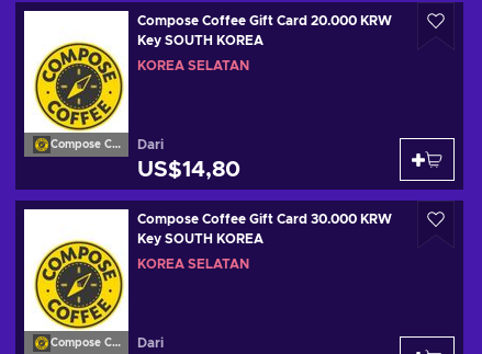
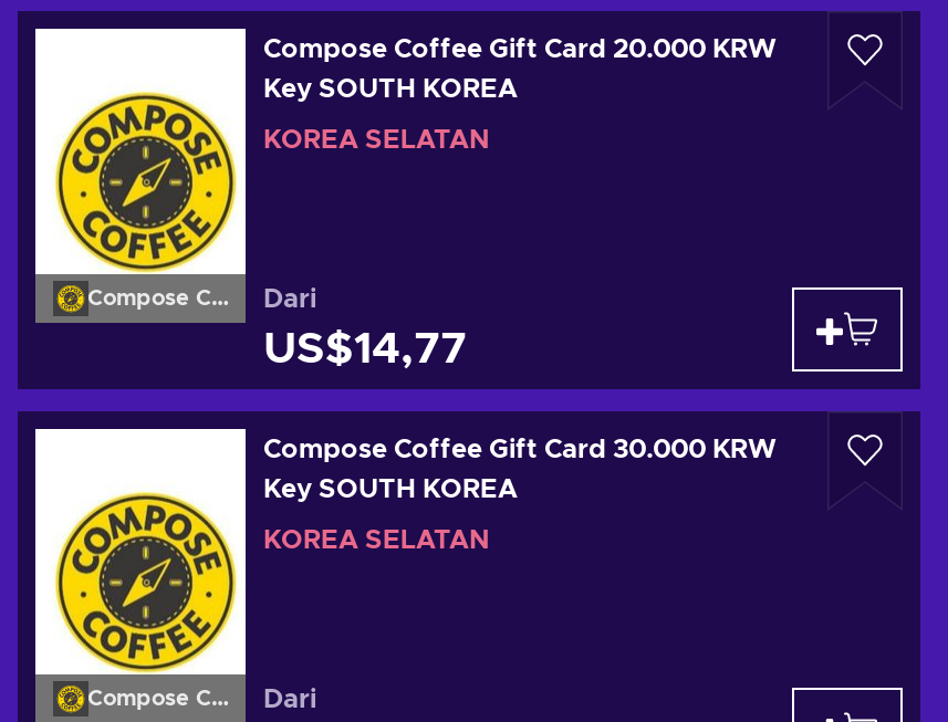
- US$14,80
+ US$14,77
